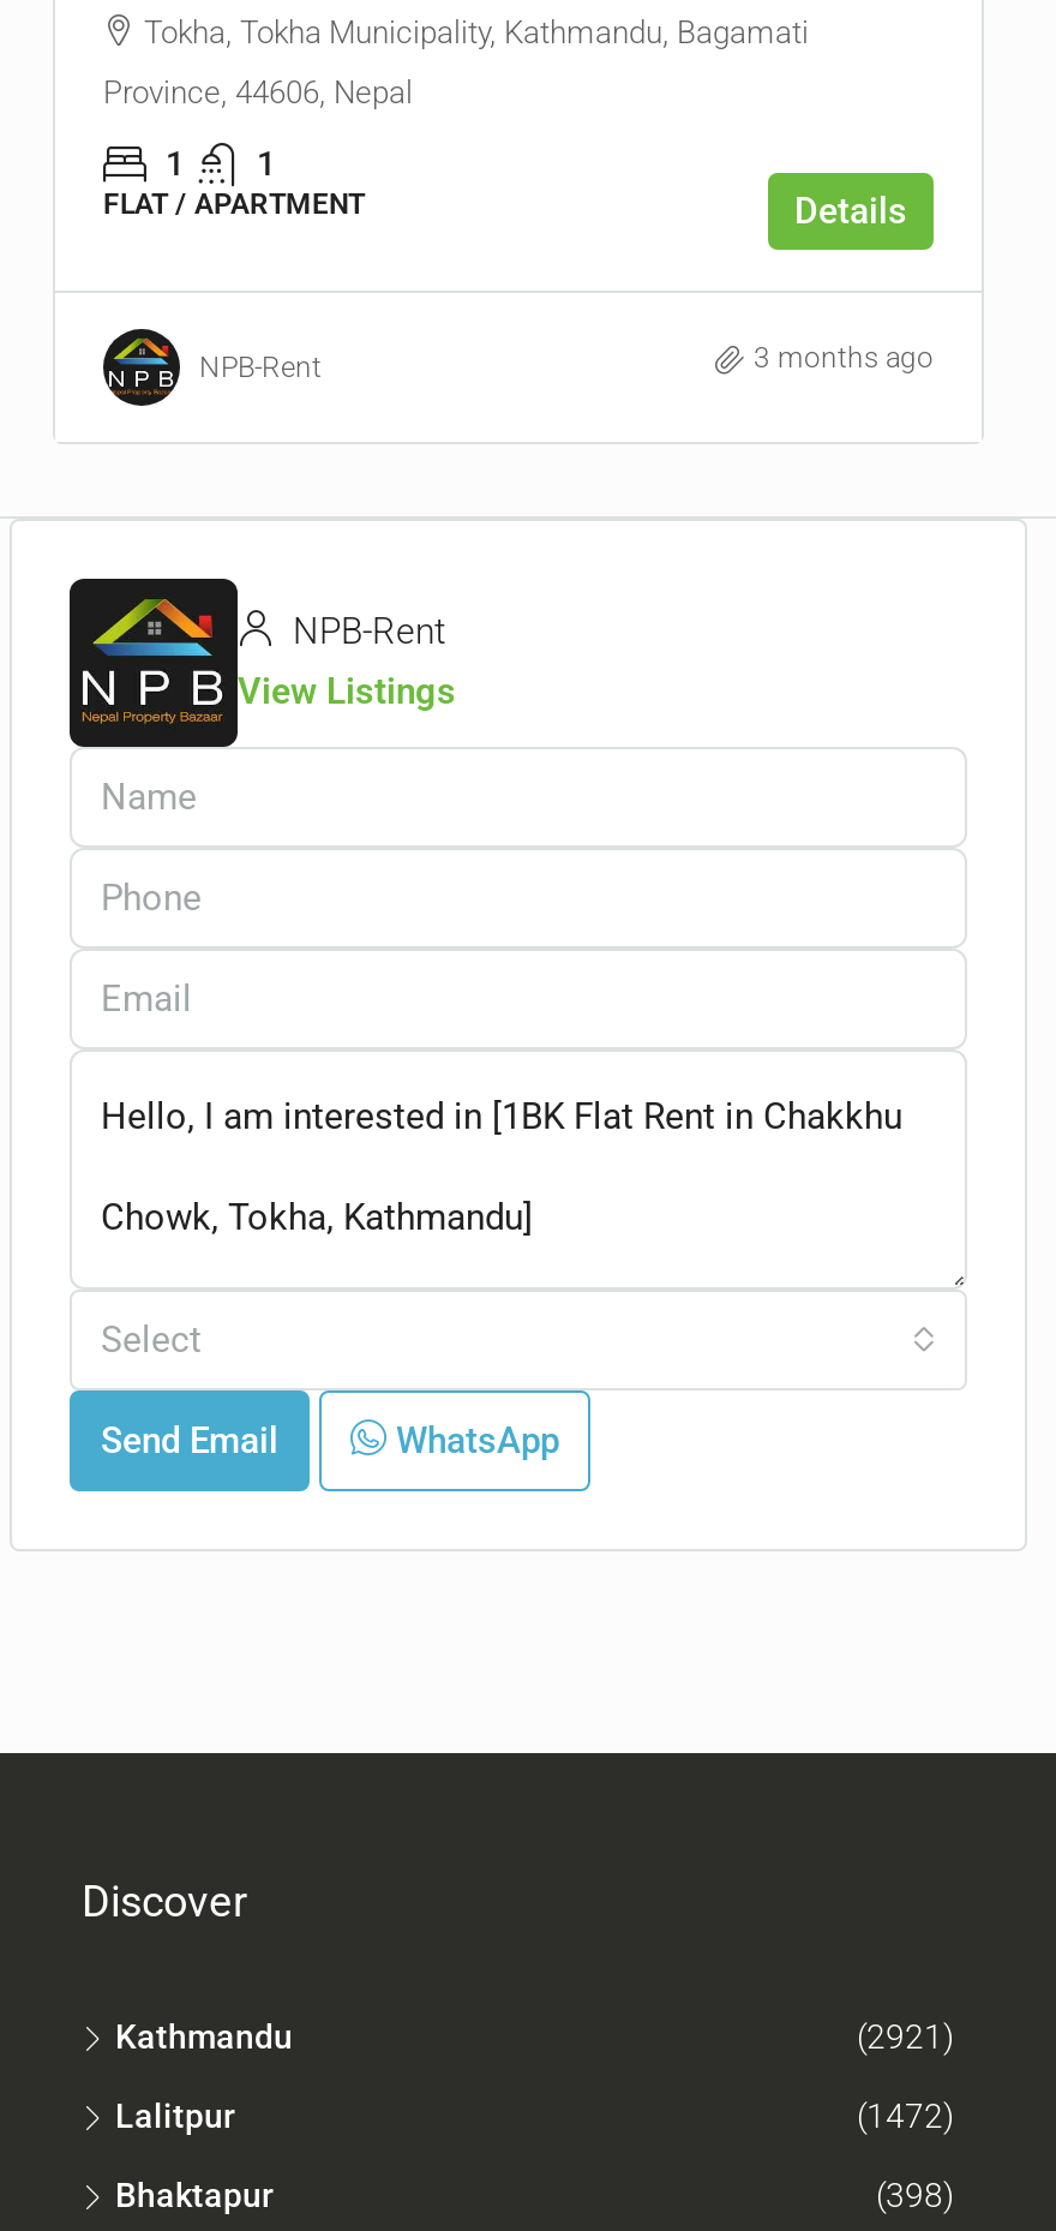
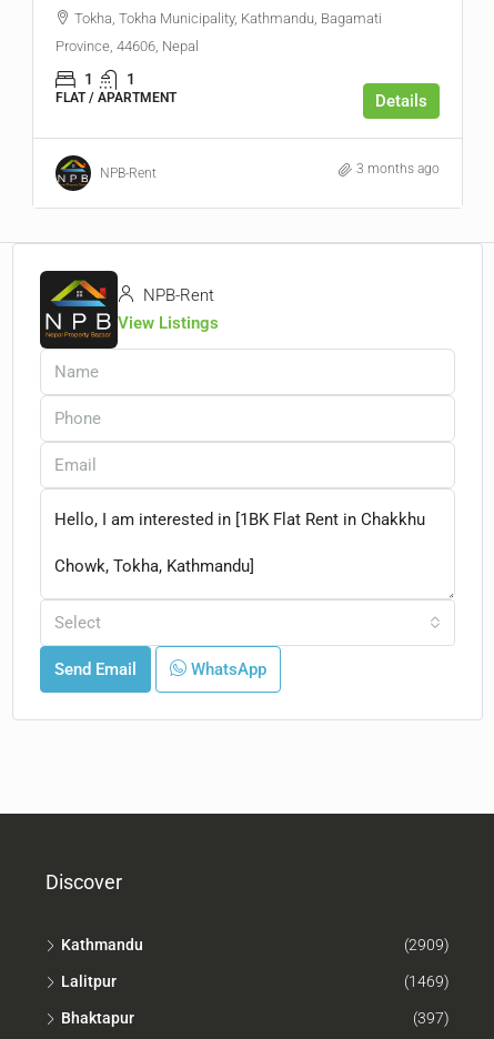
- (2921)
+ (2909)

- (1472)
+ (1469)

- (398)
+ (397)
